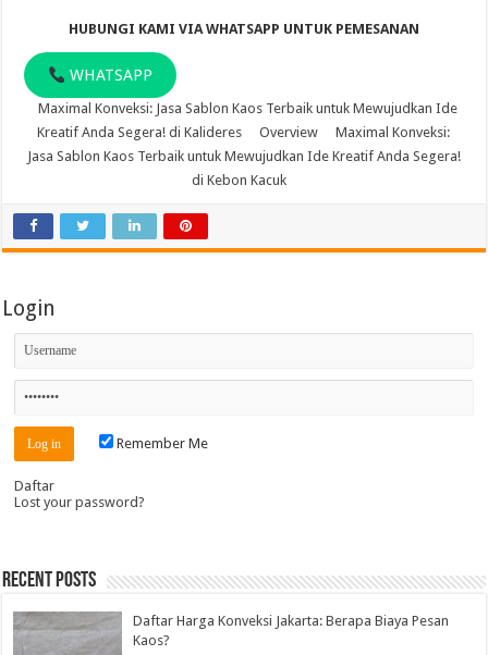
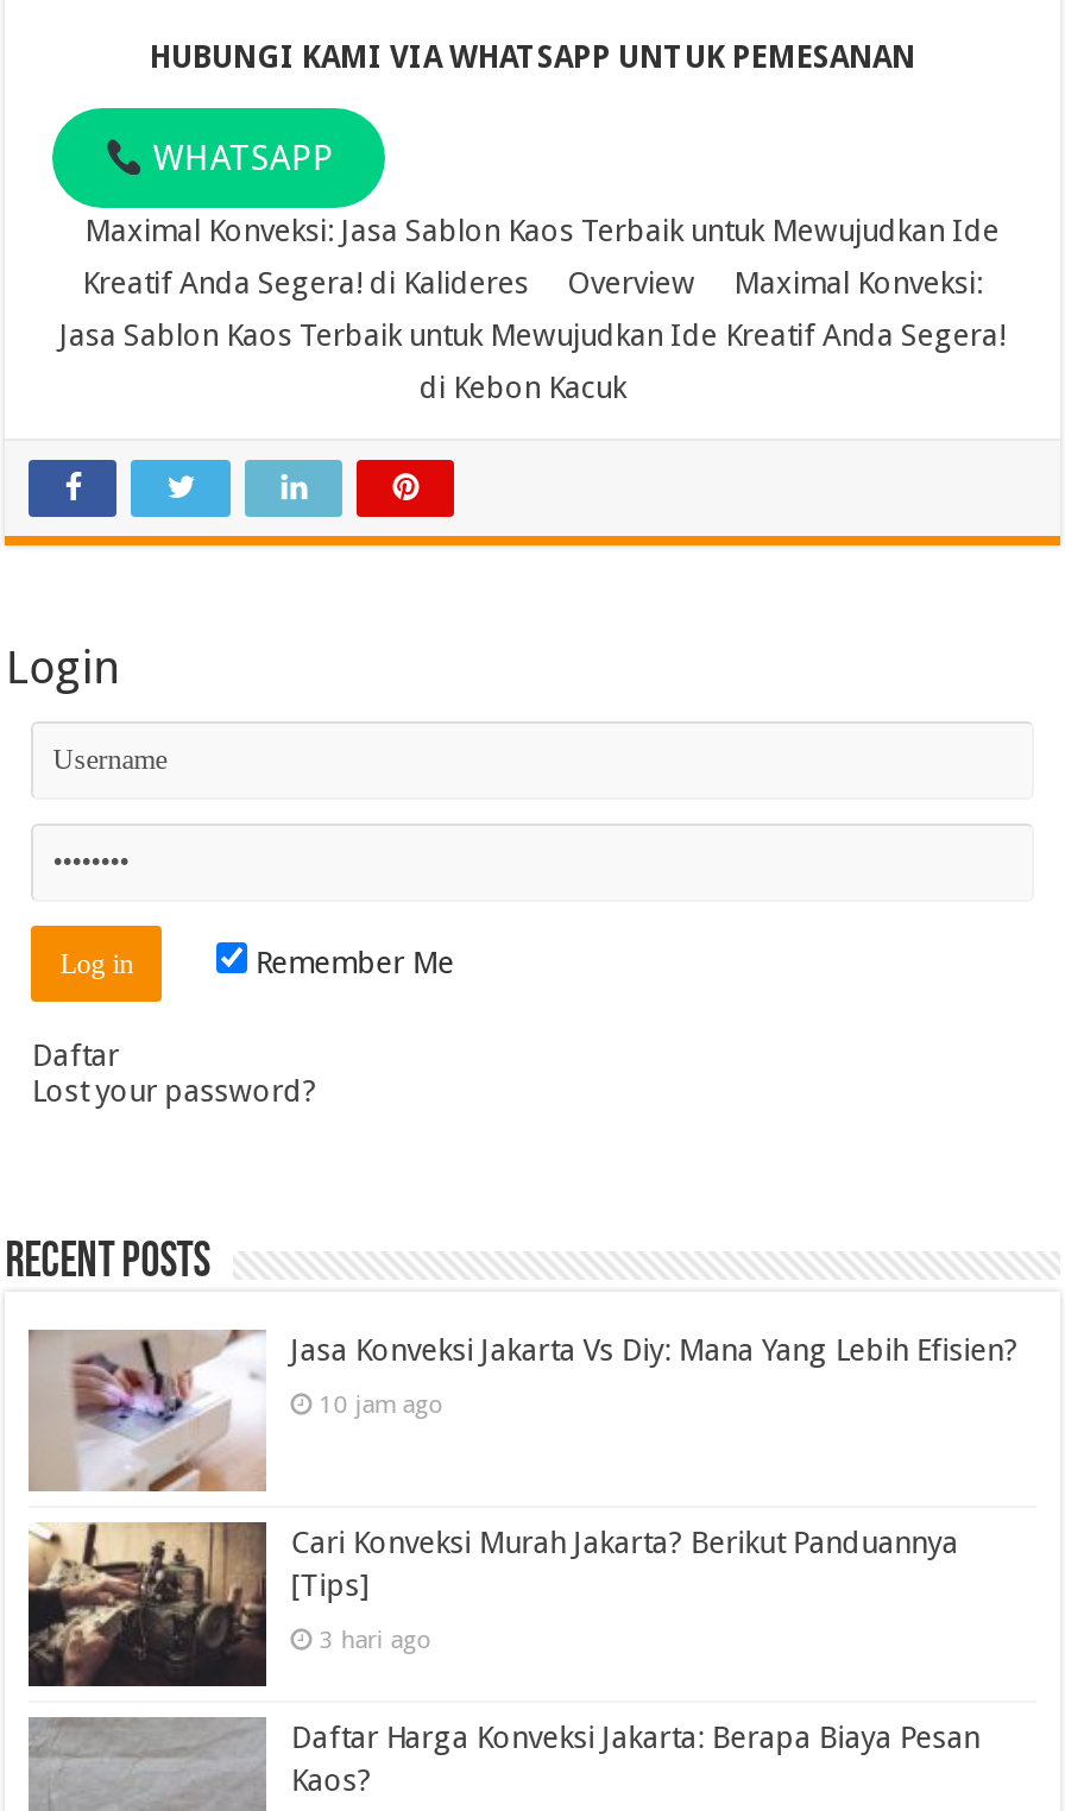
+ [image]
+ Cari Konveksi Murah Jakarta? Berikut Panduannya
+ [Tips]
+ 3 hari ago

+ [image]
+ Jasa Konveksi Jakarta Vs Diy: Mana Yang Lebih Efisien?
+ 10 jam ago
